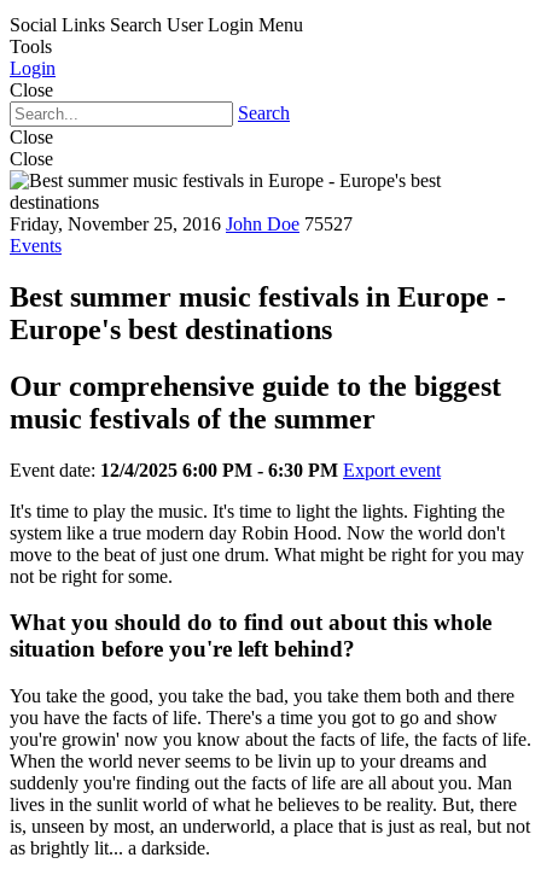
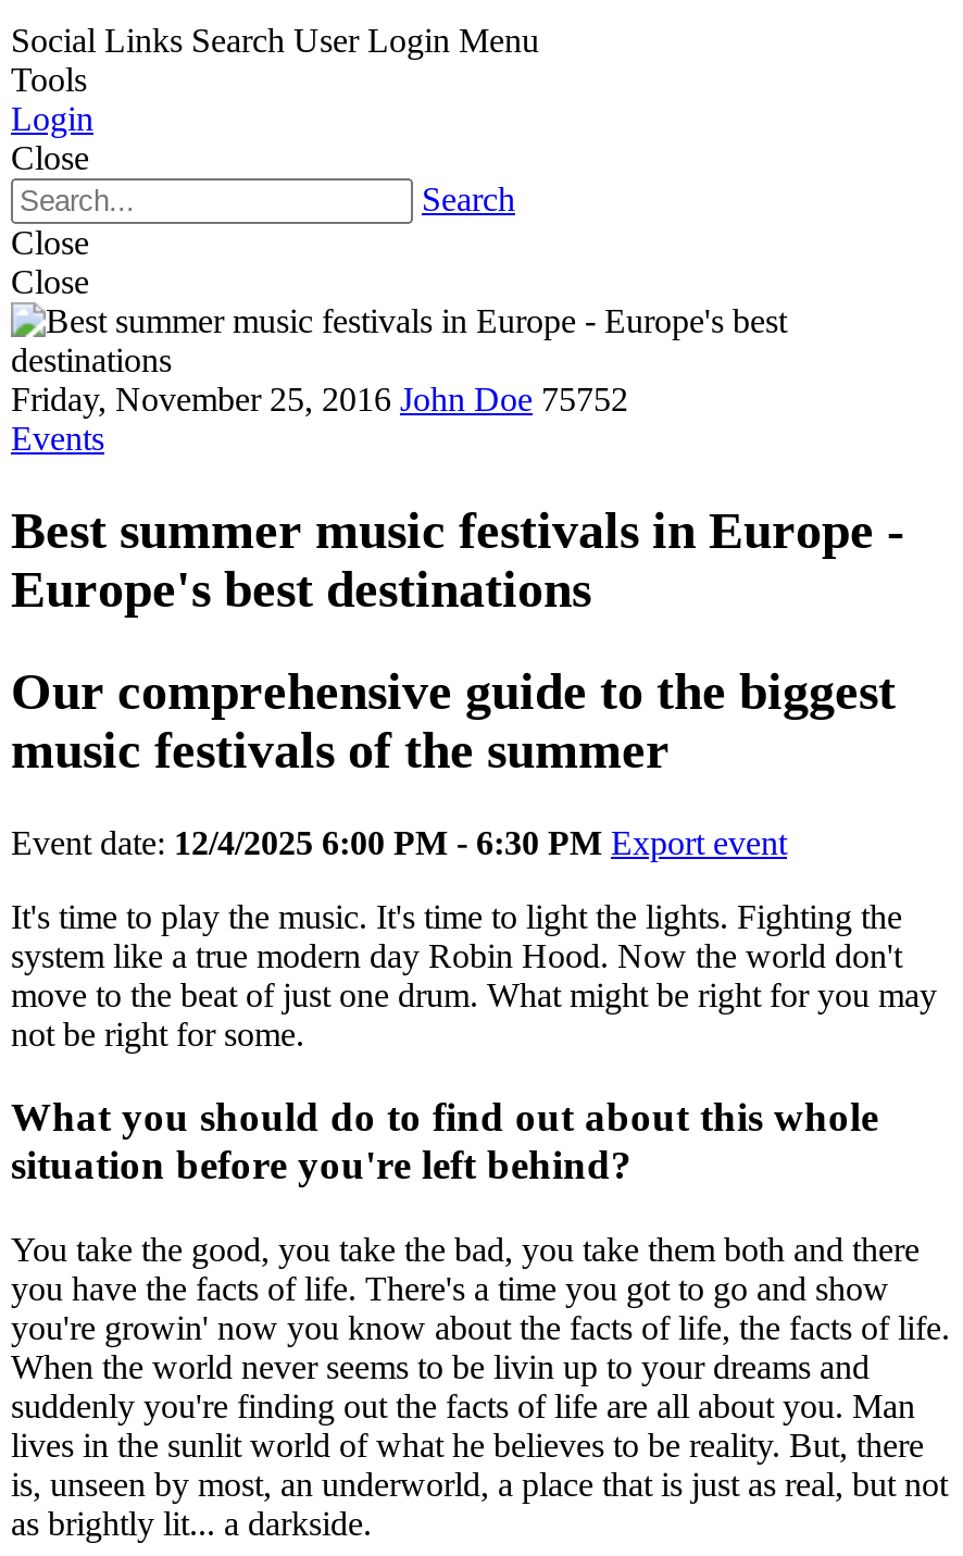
- Friday, November 25, 2016 John Doe 75527
+ Friday, November 25, 2016 John Doe 75752
